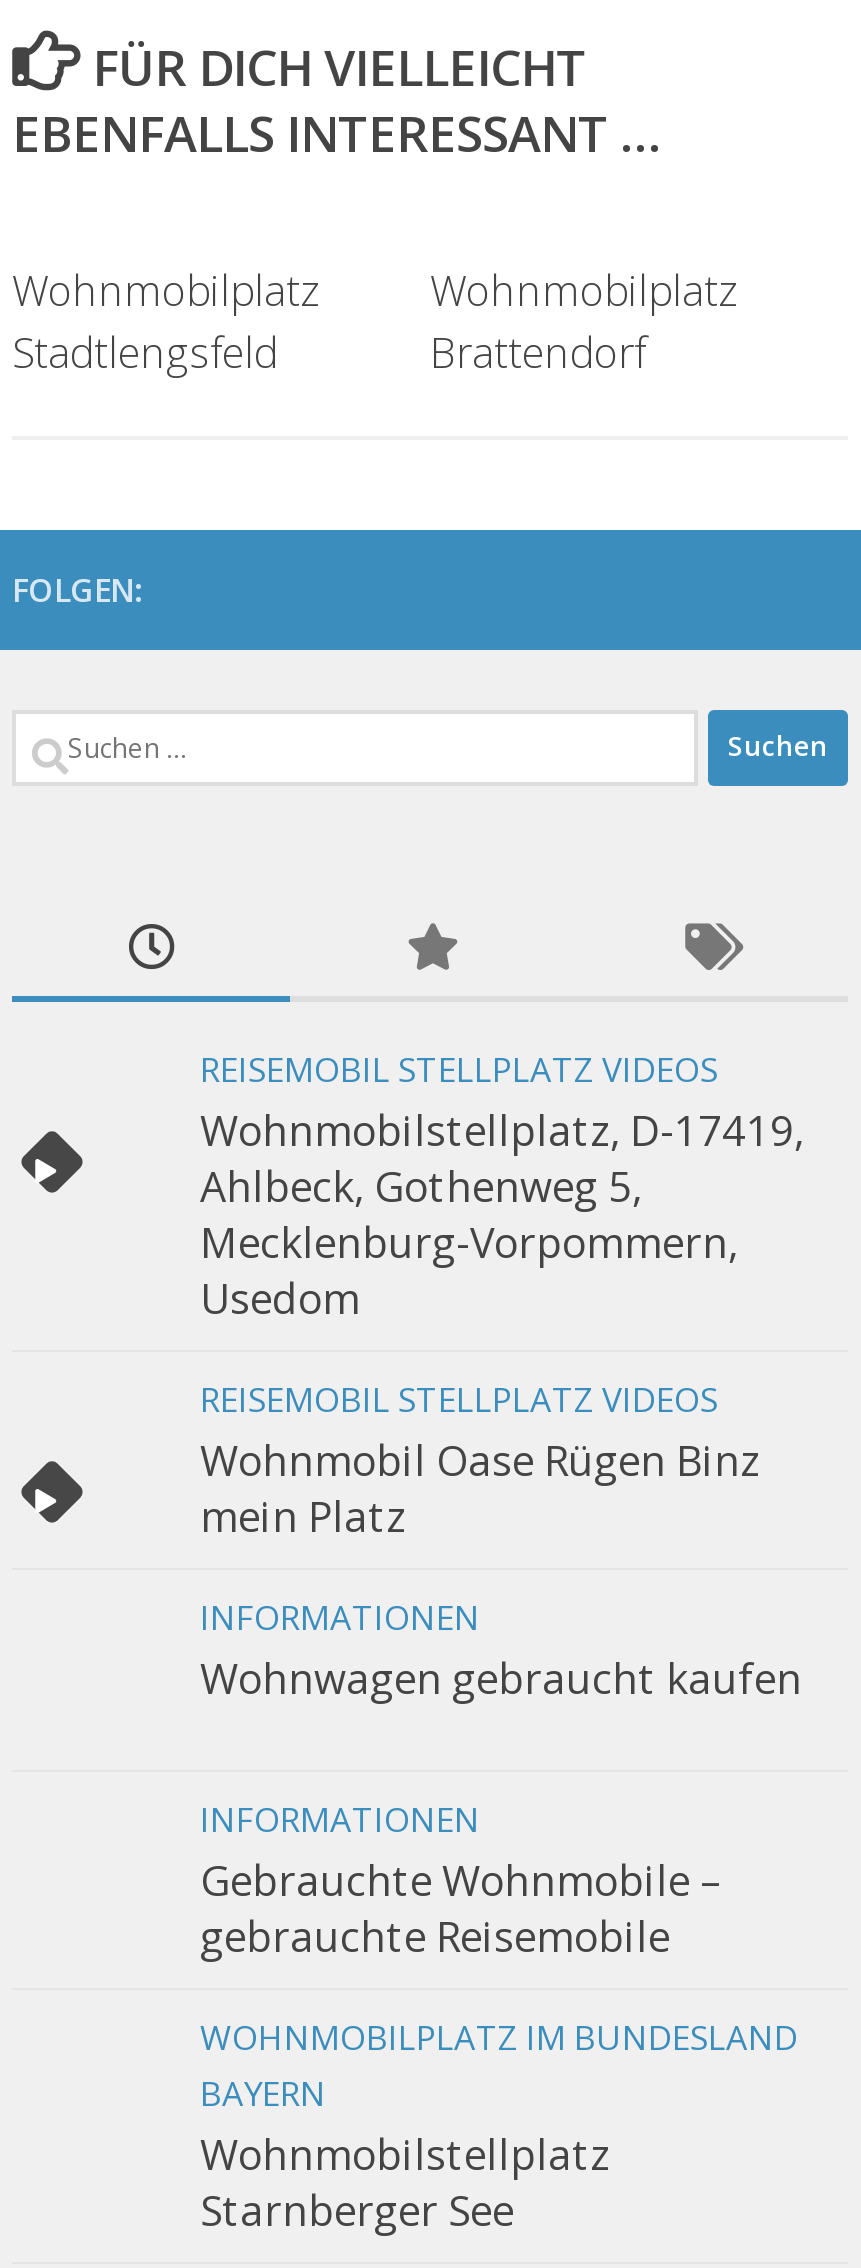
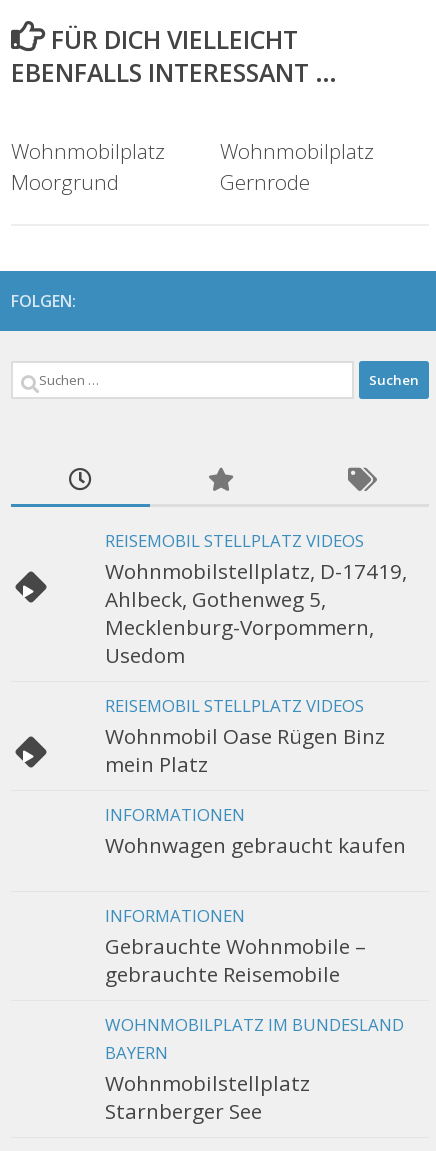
- Stadtlengsfeld
+ Moorgrund

- Brattendorf
+ Gernrode
